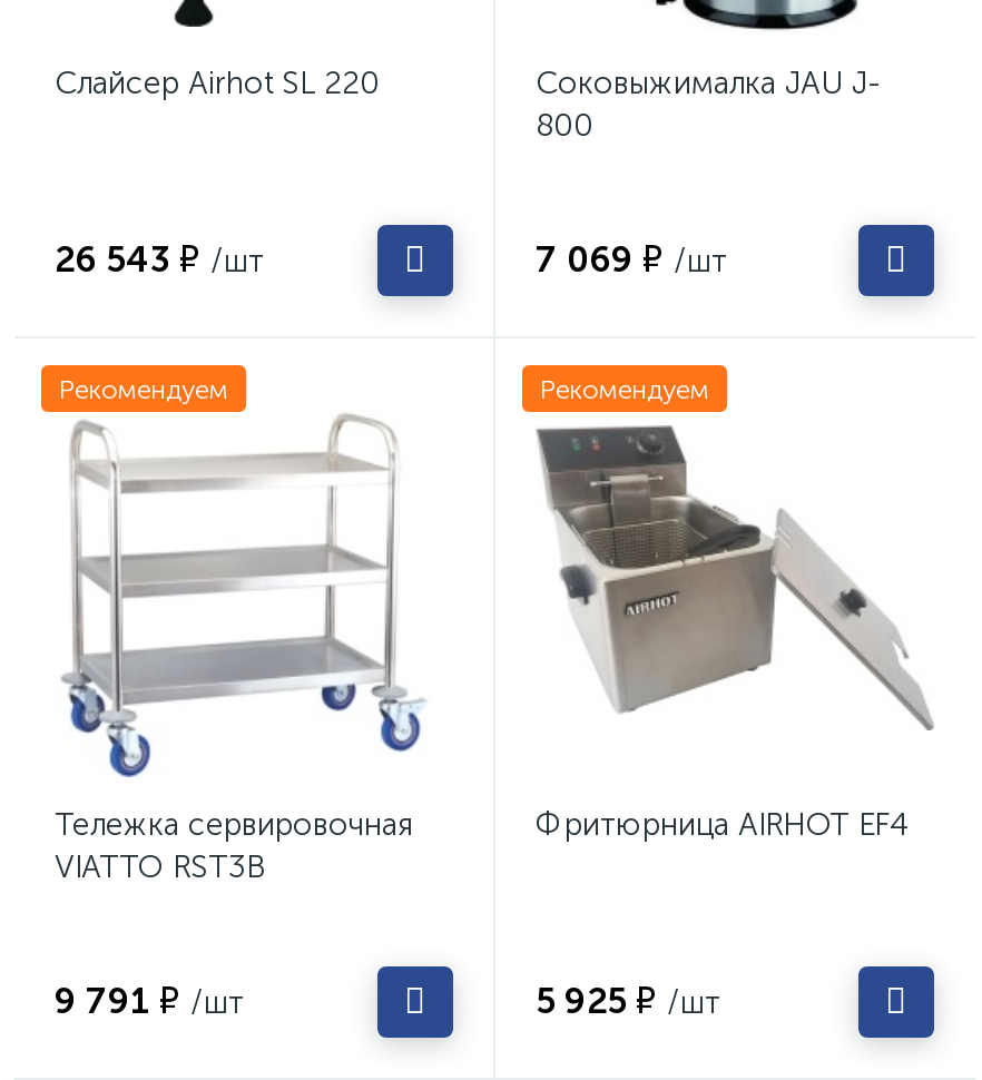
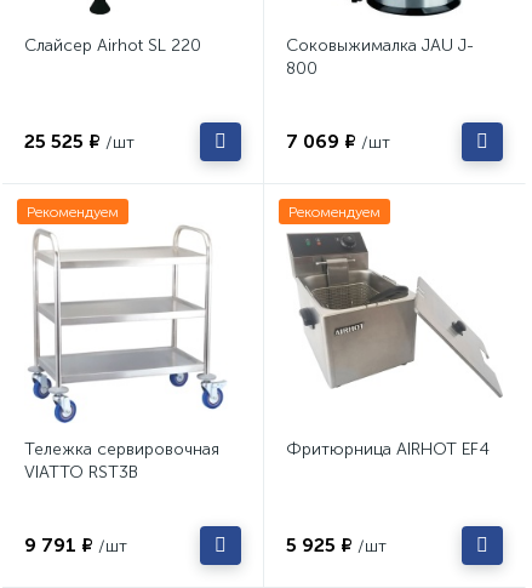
- 26 543 ₽ /шт
+ 25 525 ₽ /шт
